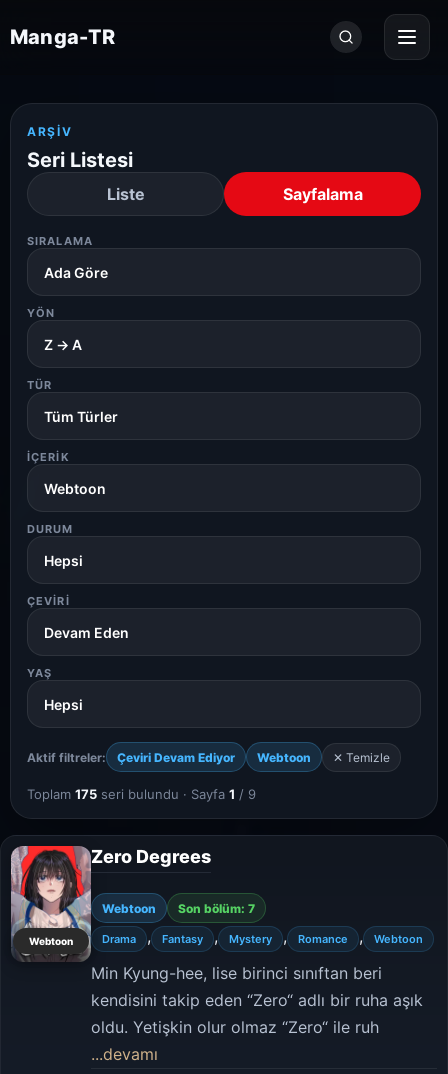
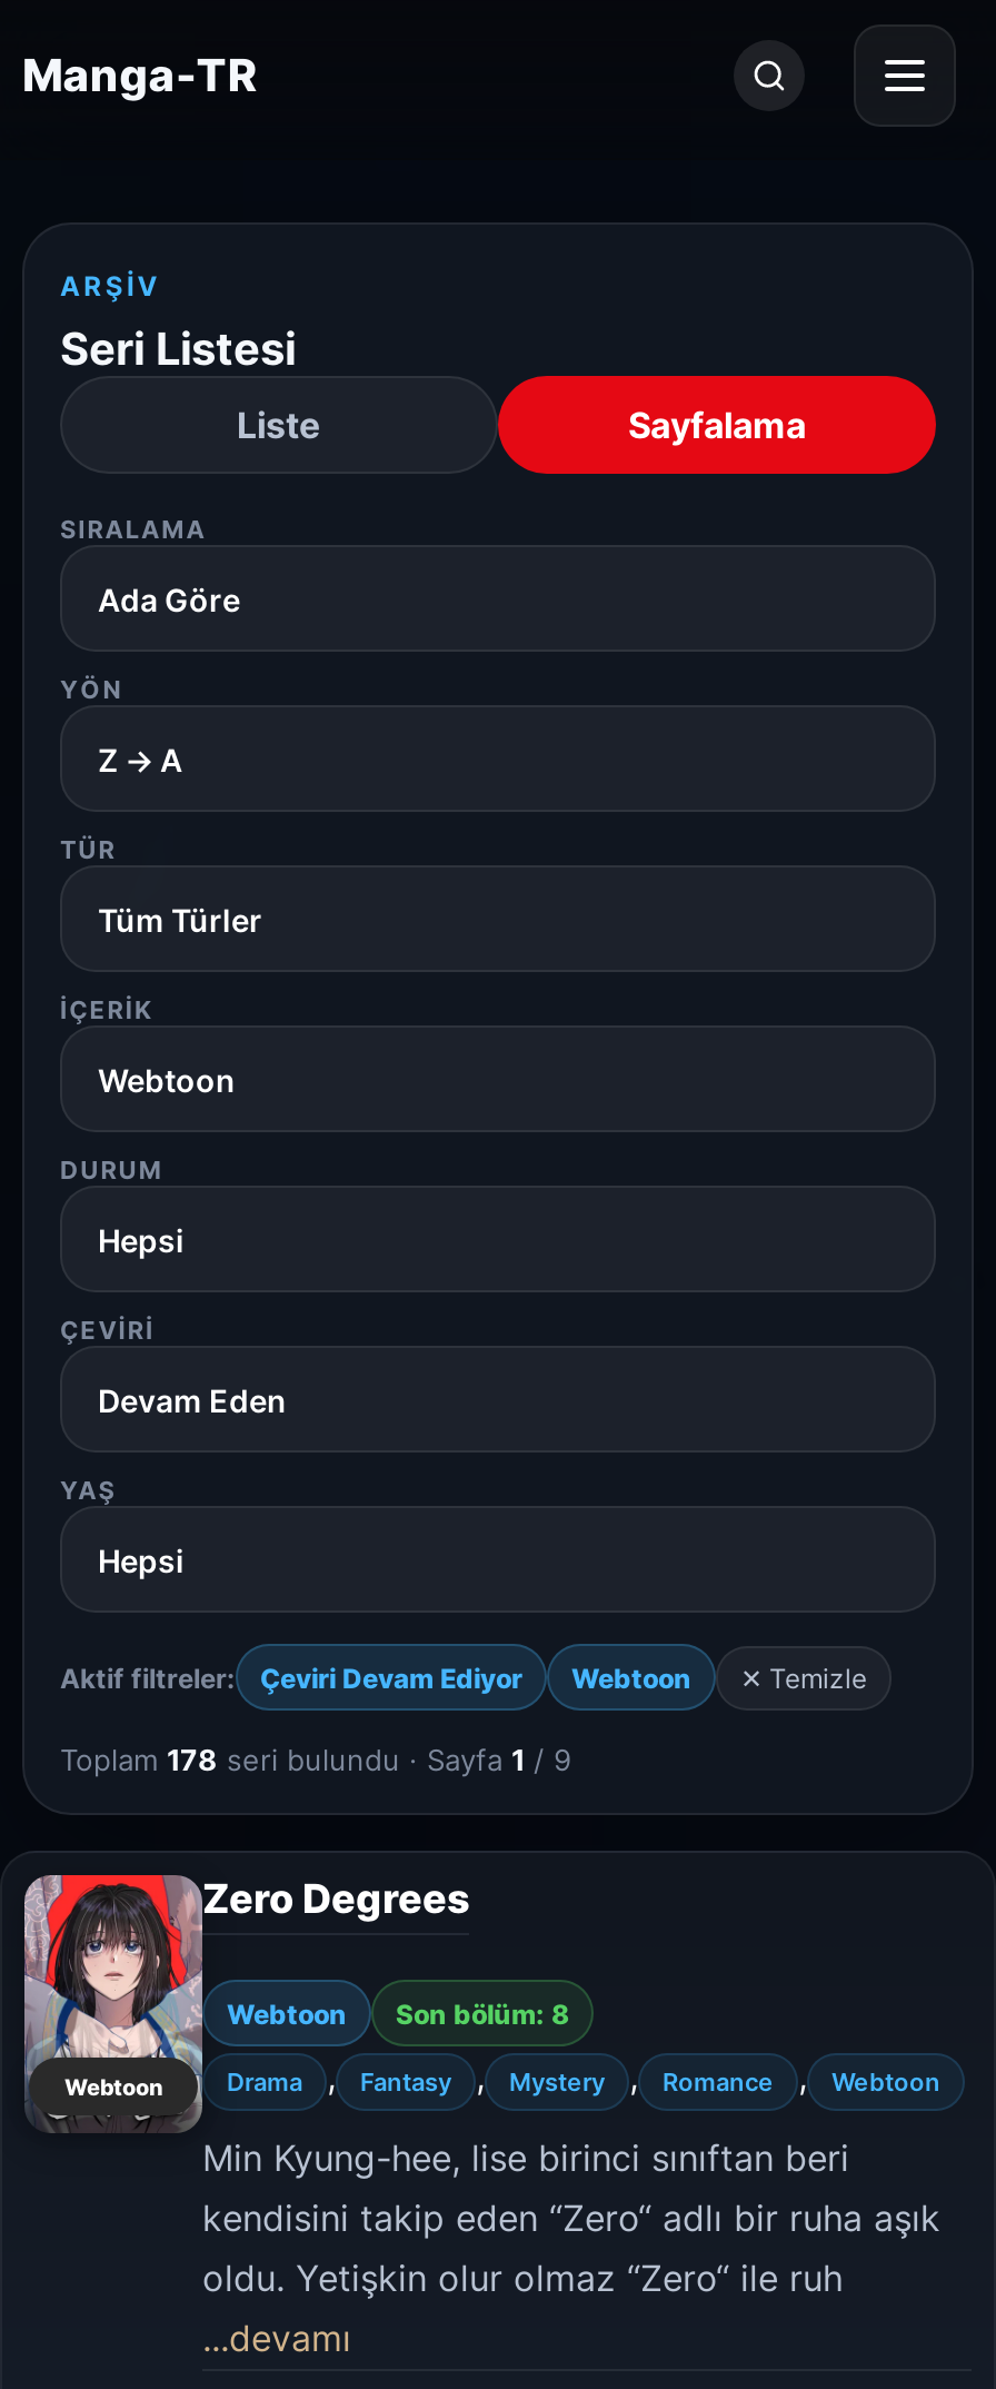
- Toplam 175 seri bulundu · Sayfa 1 / 9
+ Toplam 178 seri bulundu · Sayfa 1 / 9

- Webtoon Son bölüm: 7
+ Webtoon Son bölüm: 8
